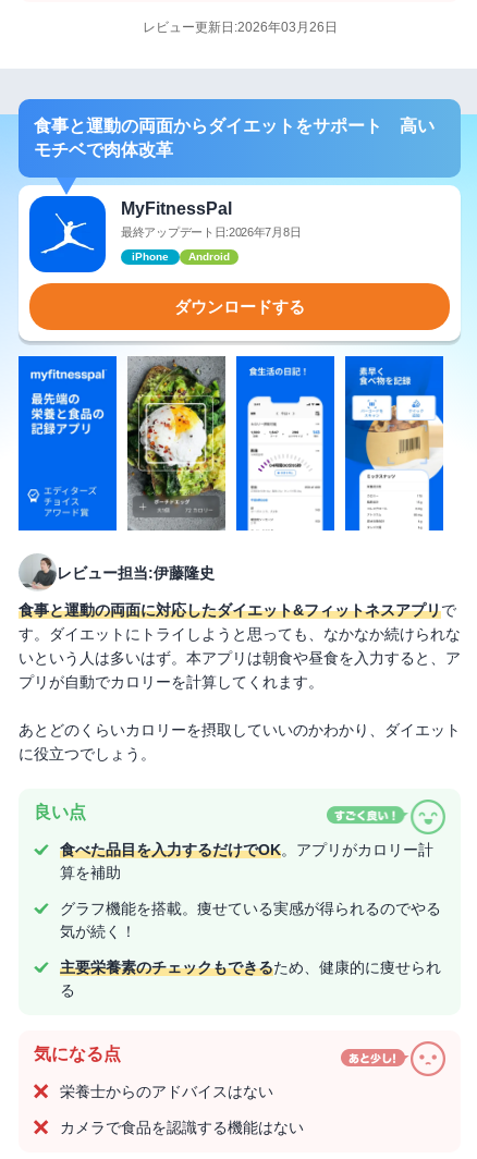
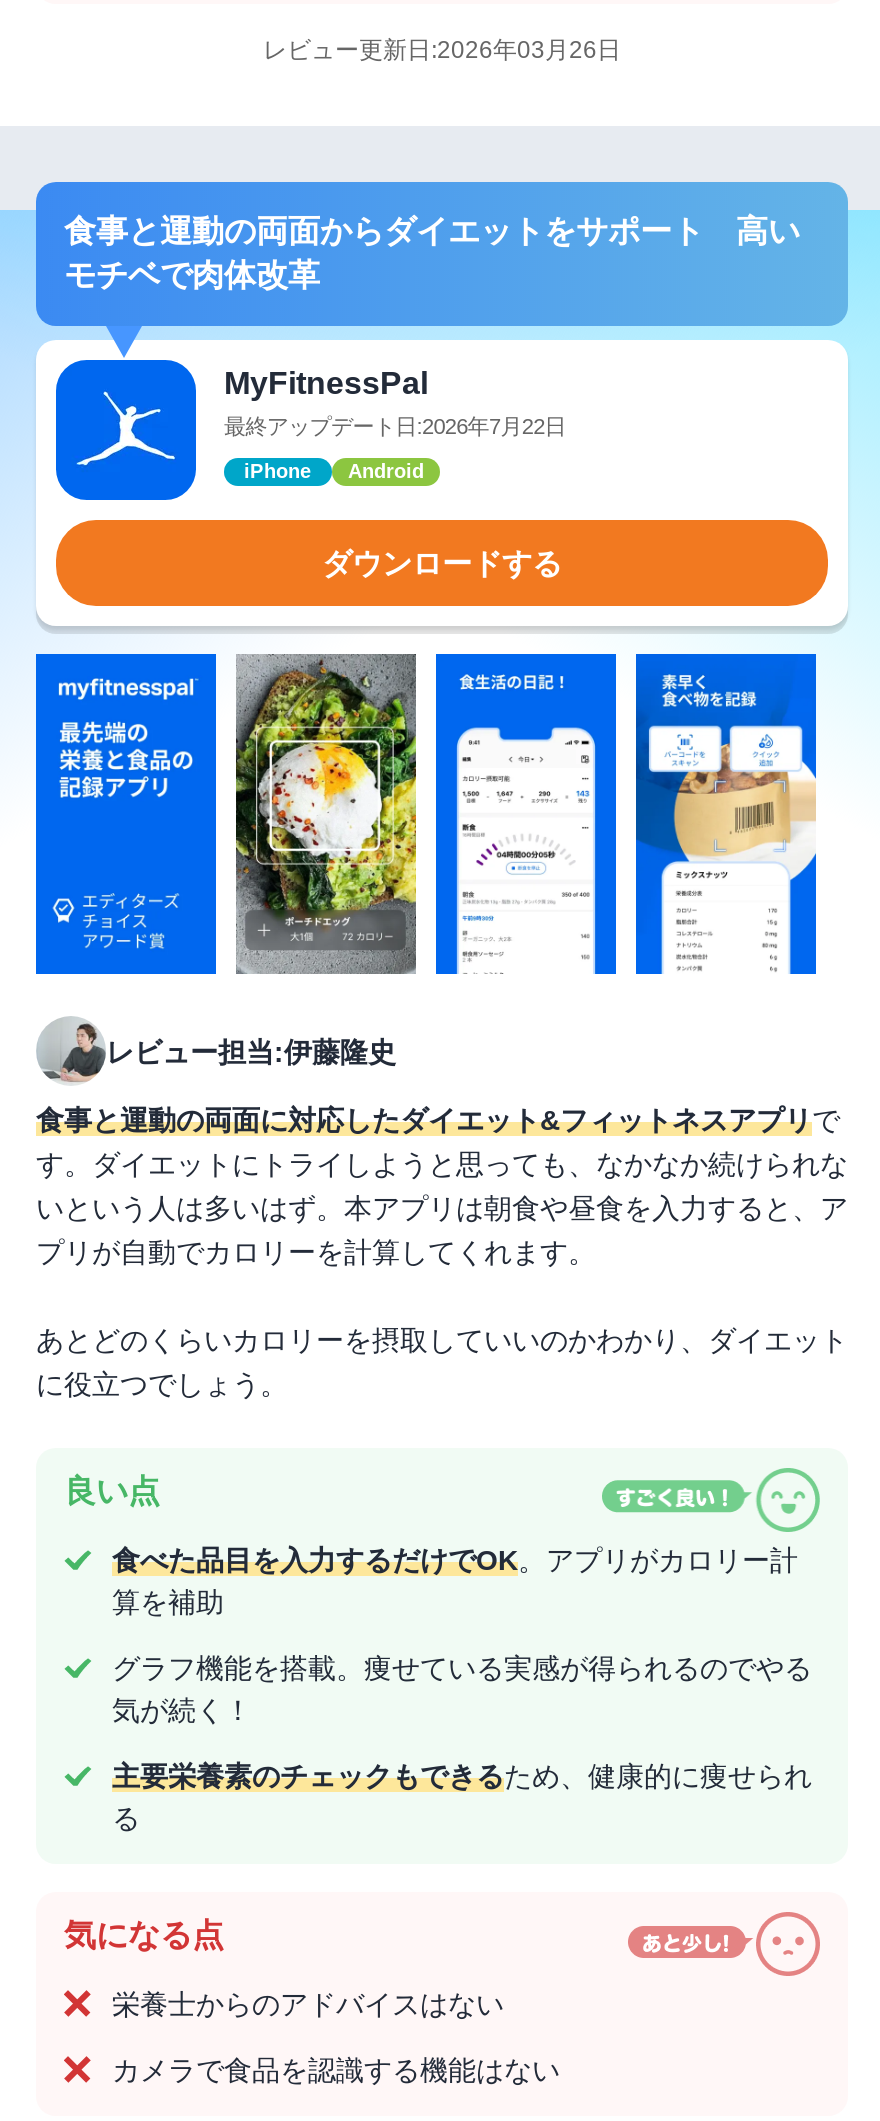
- 最終アップデート日:2026年7月8日
+ 最終アップデート日:2026年7月22日
